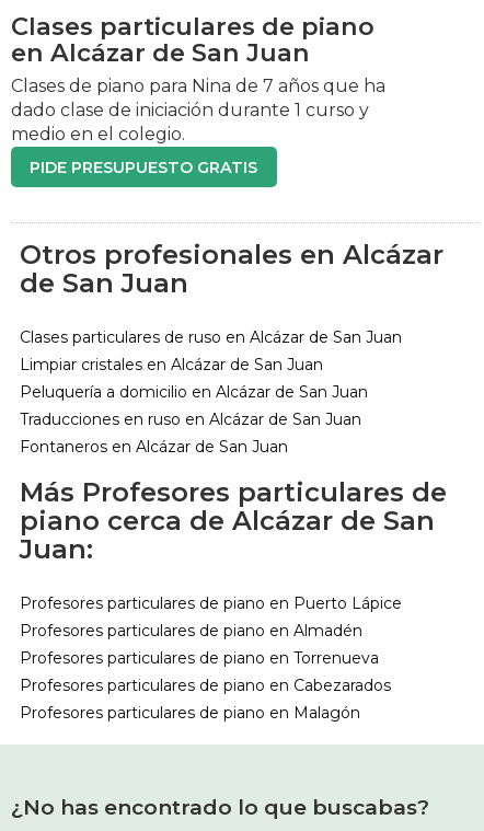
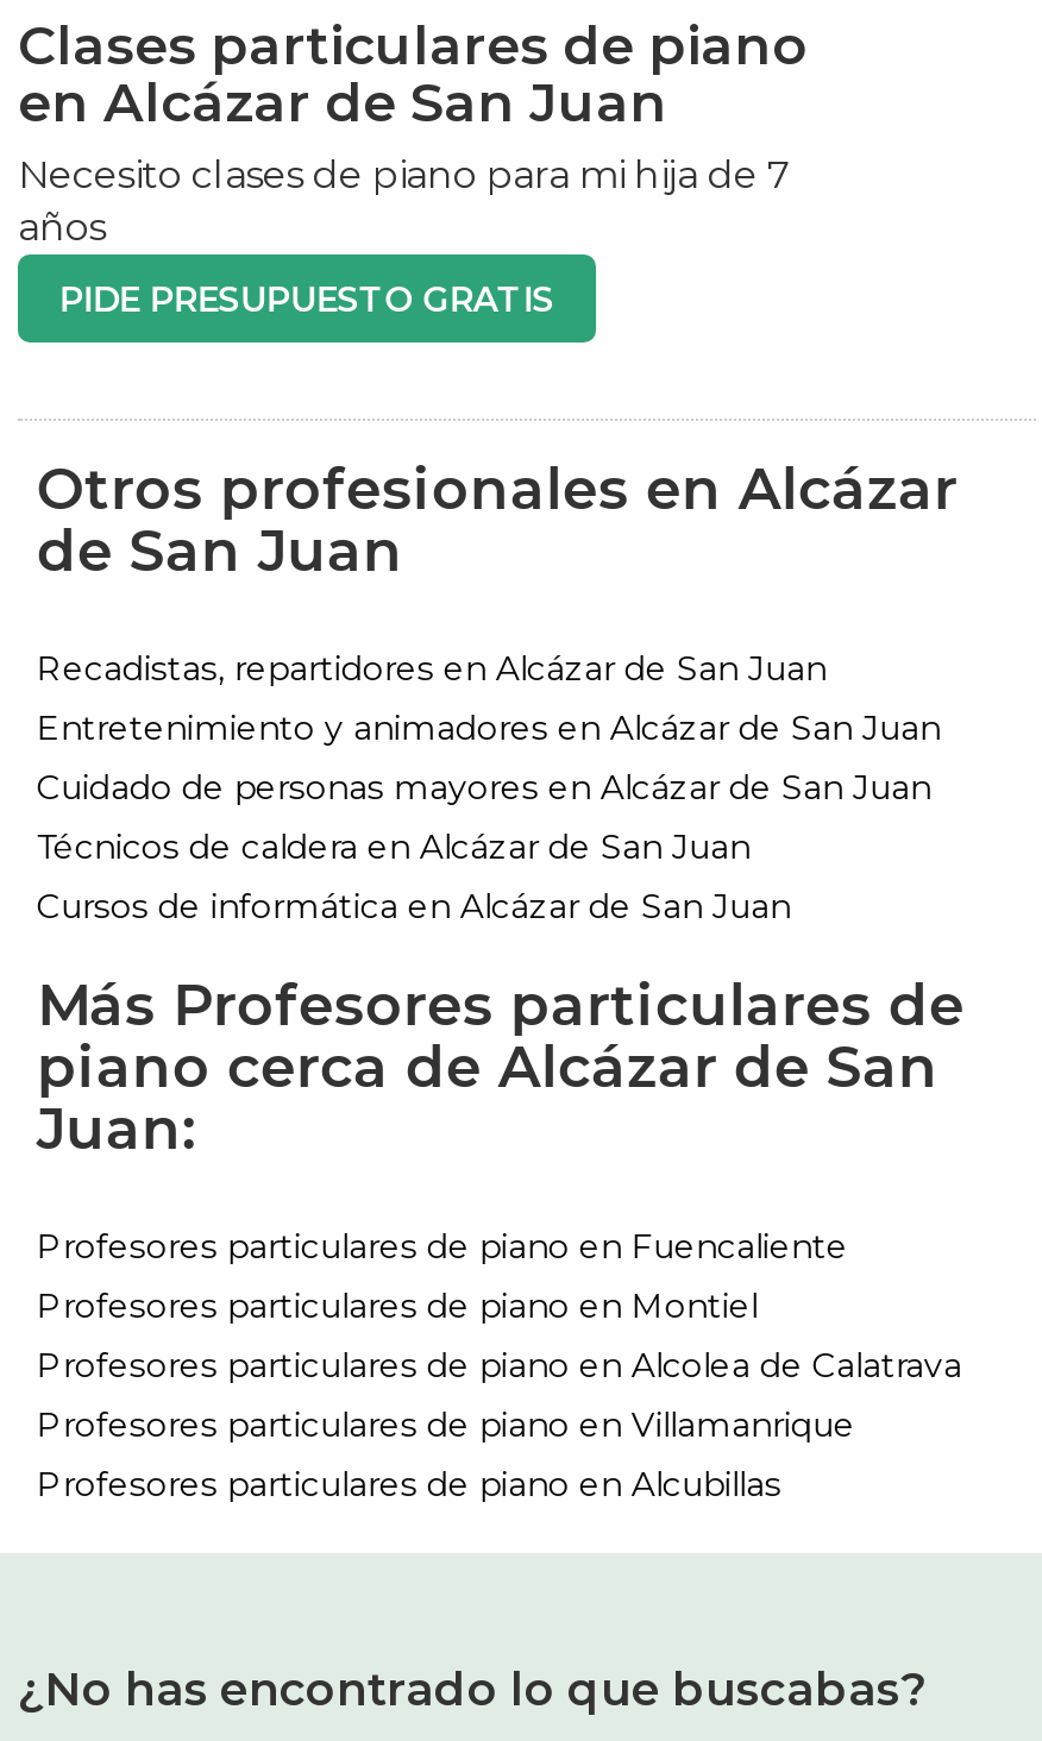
- Clases de piano para Nina de 7 años que ha
- dado clase de iniciación durante 1 curso y
- medio en el colegio.
+ Necesito clases de piano para mi hija de 7
+ años

- Clases particulares de ruso en Alcázar de San Juan
- Limpiar cristales en Alcázar de San Juan
- Peluquería a domicilio en Alcázar de San Juan
- Traducciones en ruso en Alcázar de San Juan
- Fontaneros en Alcázar de San Juan
+ Recadistas, repartidores en Alcázar de San Juan
+ Entretenimiento y animadores en Alcázar de San Juan
+ Cuidado de personas mayores en Alcázar de San Juan
+ Técnicos de caldera en Alcázar de San Juan
+ Cursos de informática en Alcázar de San Juan

- Profesores particulares de piano en Puerto Lápice
- Profesores particulares de piano en Almadén
- Profesores particulares de piano en Torrenueva
- Profesores particulares de piano en Cabezarados
- Profesores particulares de piano en Malagón
+ Profesores particulares de piano en Fuencaliente
+ Profesores particulares de piano en Montiel
+ Profesores particulares de piano en Alcolea de Calatrava
+ Profesores particulares de piano en Villamanrique
+ Profesores particulares de piano en Alcubillas
